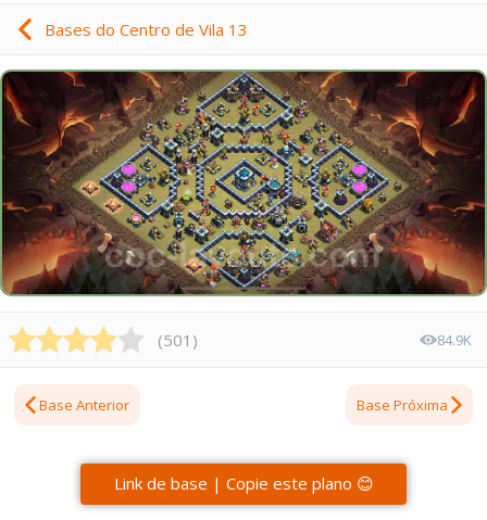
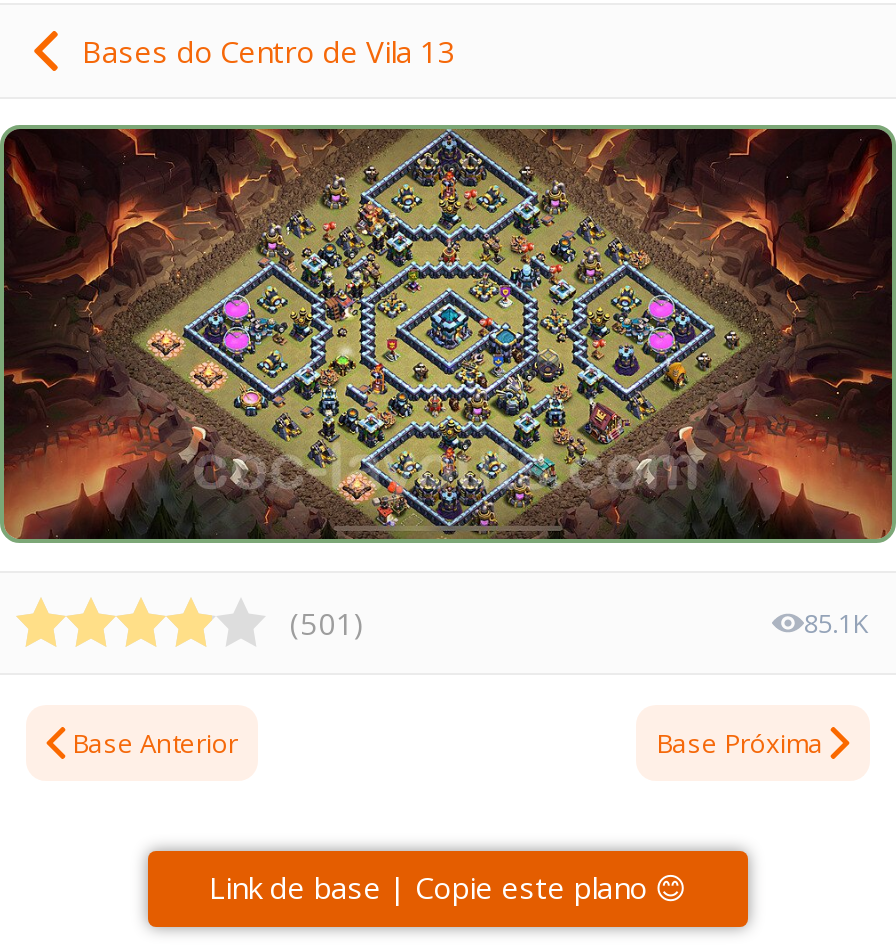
- 84.9K
+ 85.1K
